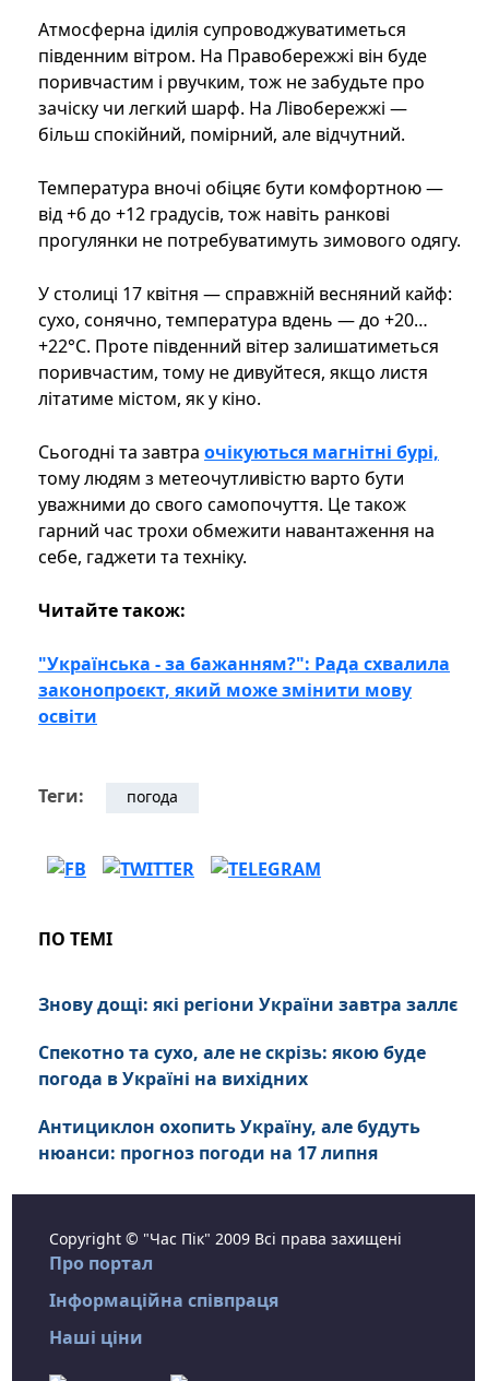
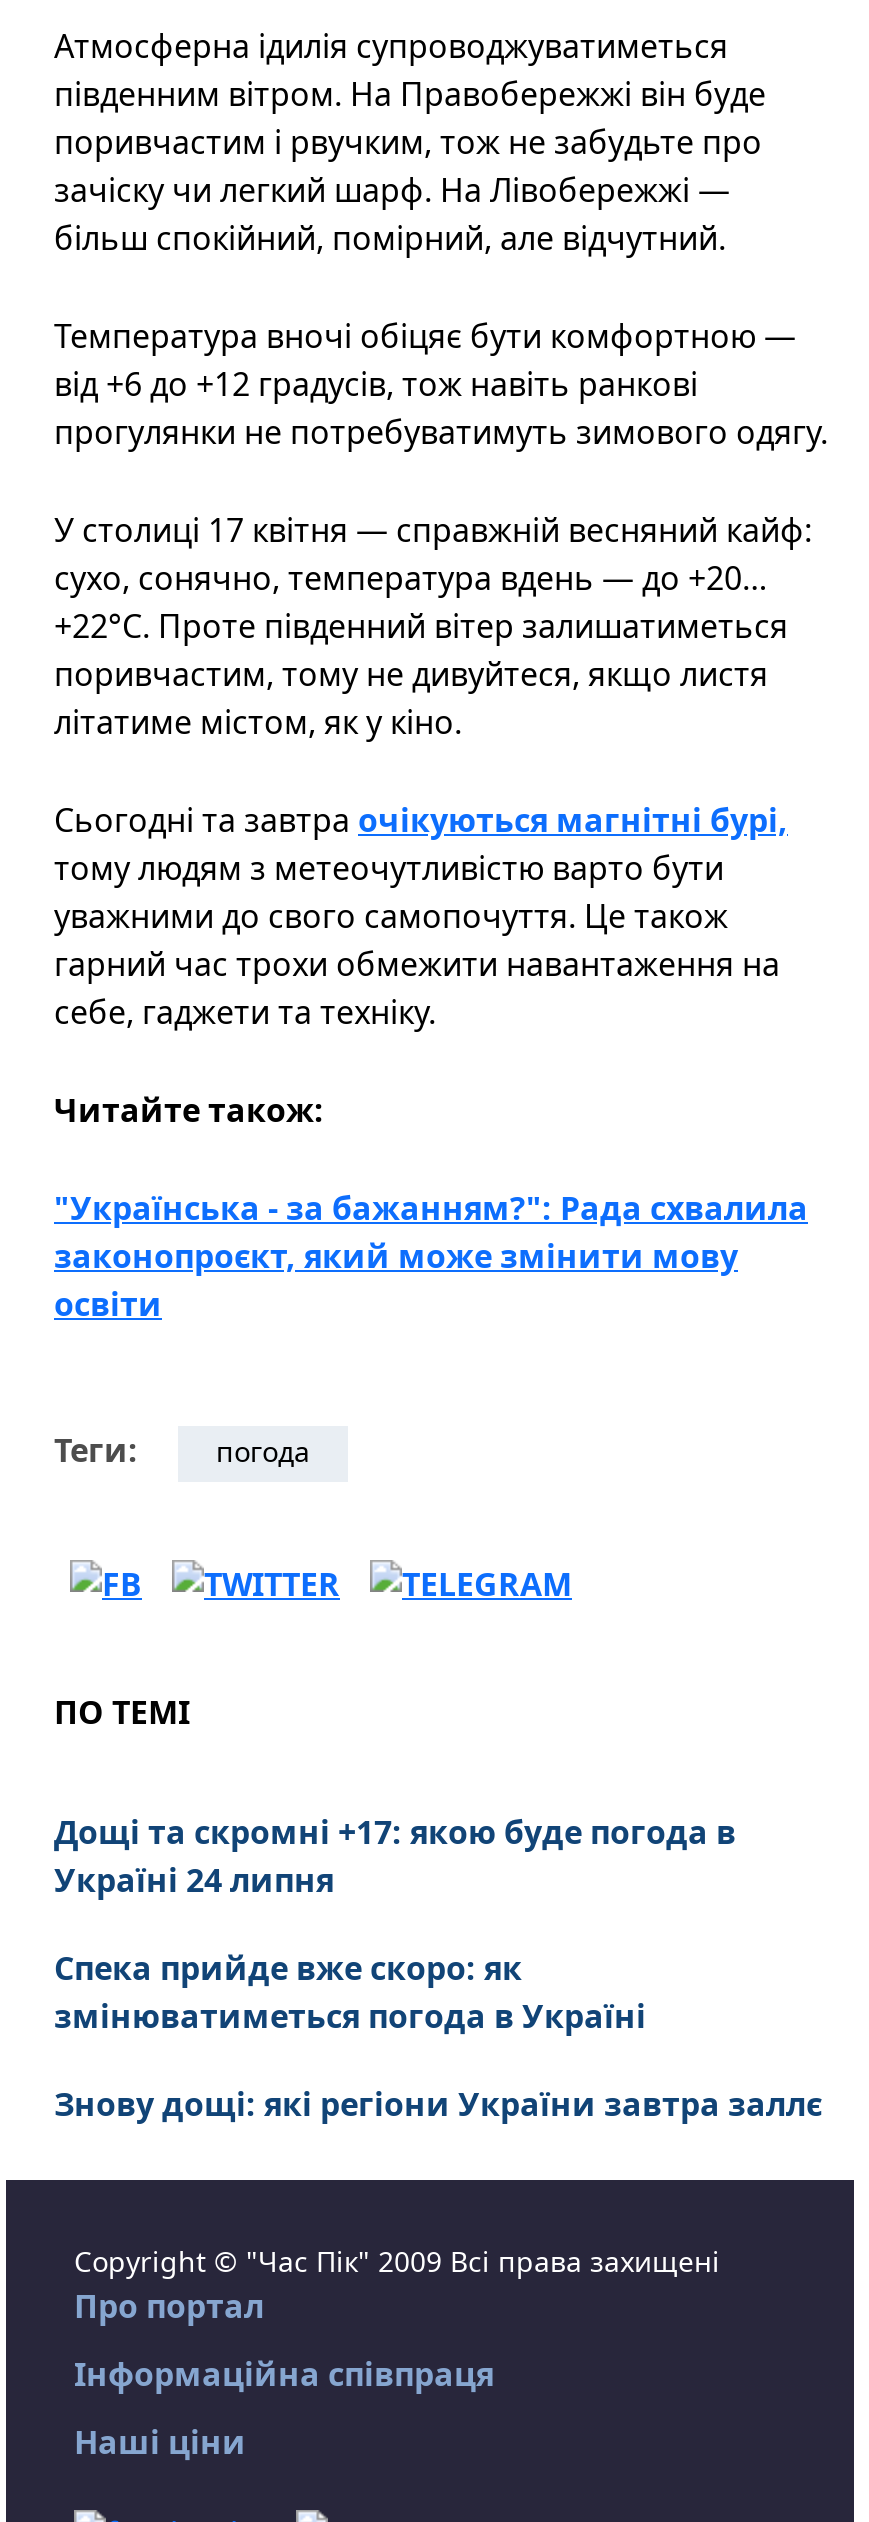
+ Дощі та скромні +17: якою буде погода в
+ Україні 24 липня
+ Спека прийде вже скоро: як
+ змінюватиметься погода в Україні

moved down: Знову дощі: які регіони України завтра заллє

- Спекотно та сухо, але не скрізь: якою буде
- погода в Україні на вихідних
- Антициклон охопить Україну, але будуть
- нюанси: прогноз погоди на 17 липня
